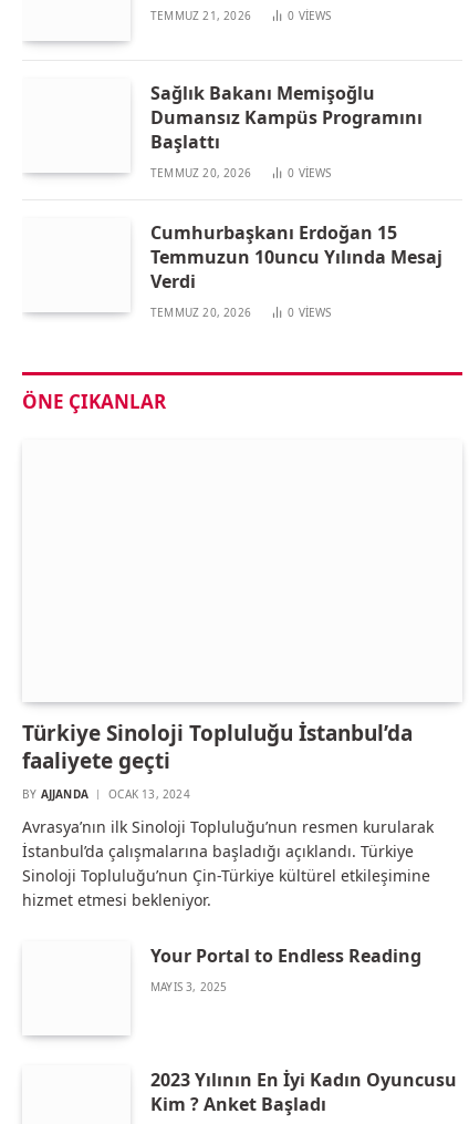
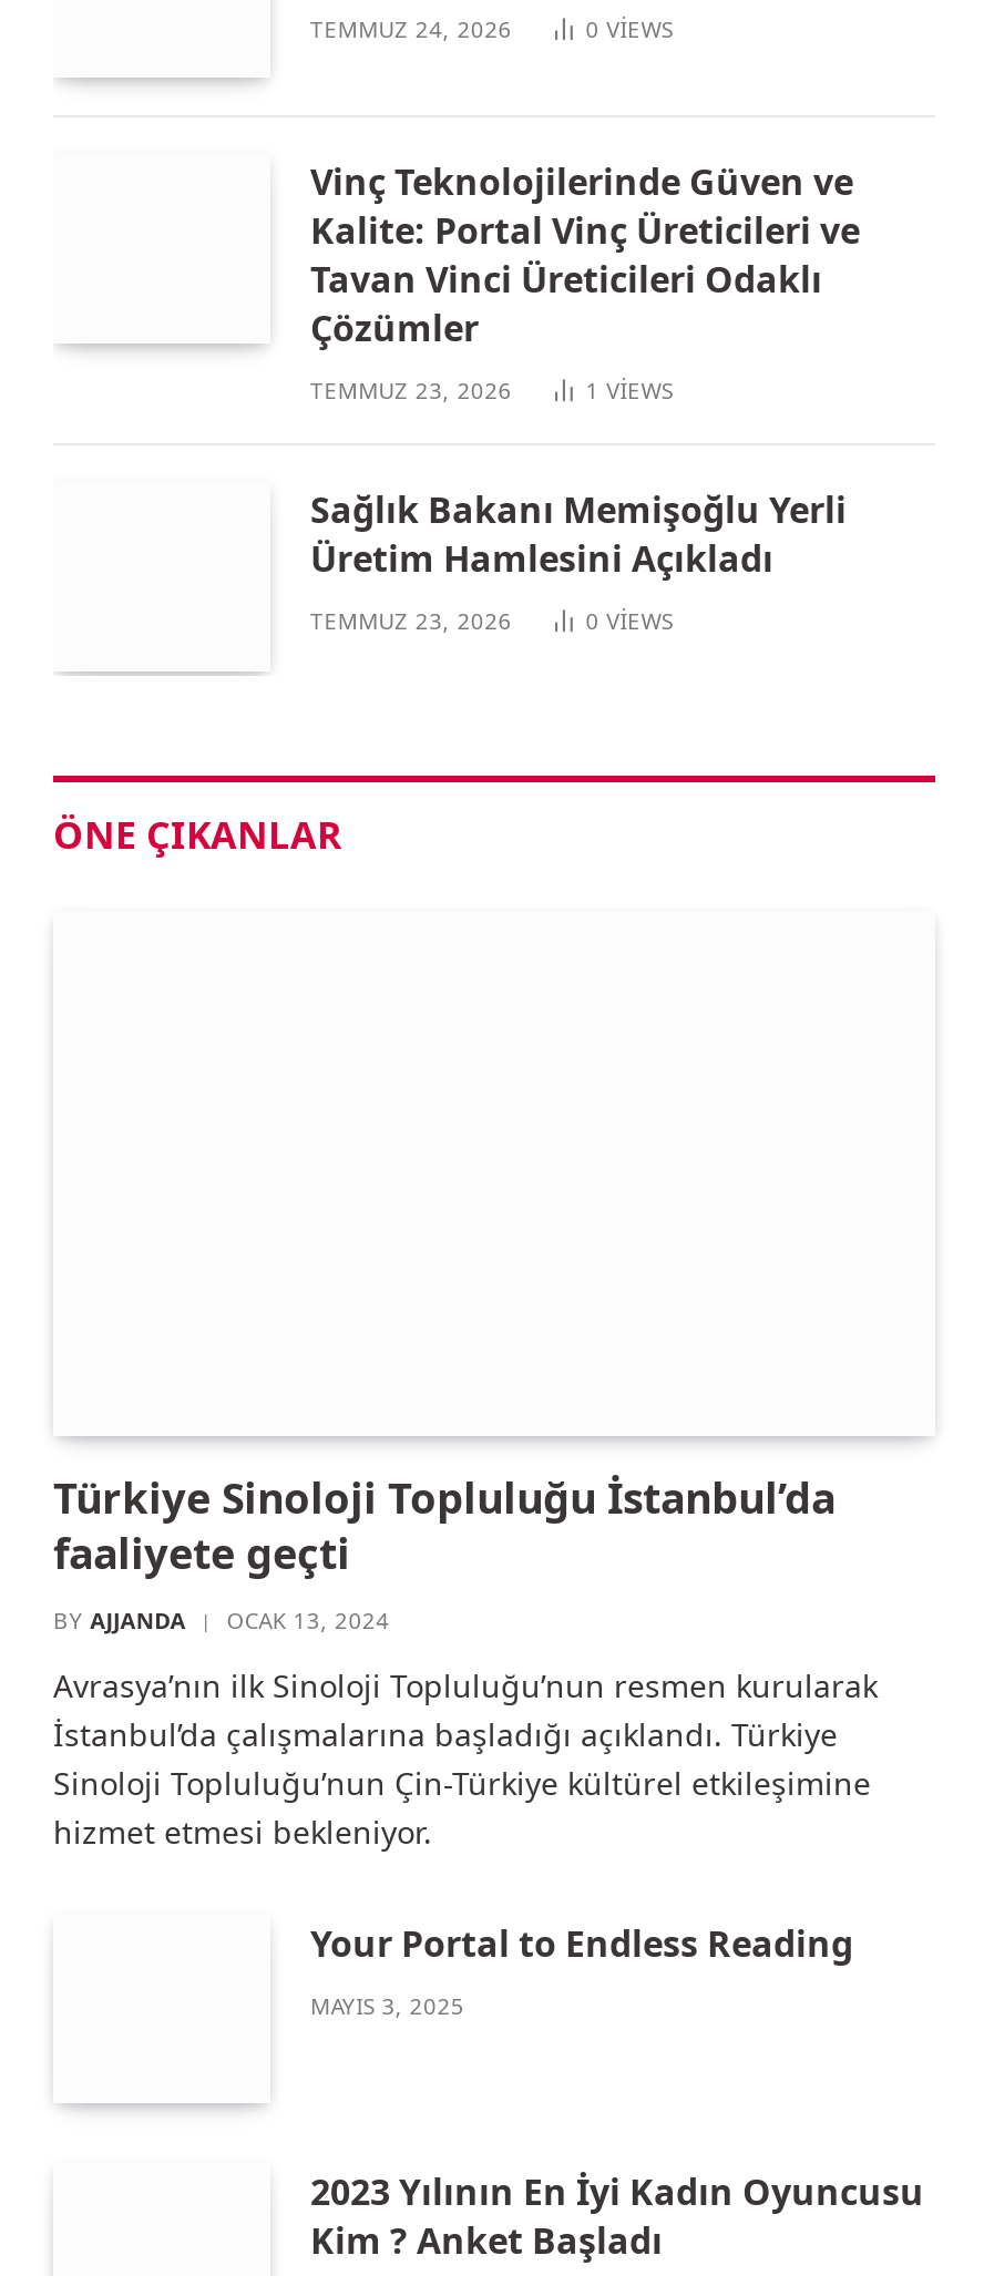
- TEMMUZ 21, 2026
+ TEMMUZ 24, 2026

- Sağlık Bakanı Memişoğlu
- Dumansız Kampüs Programını
- Başlattı
+ Vinç Teknolojilerinde Güven ve
+ Kalite: Portal Vinç Üreticileri ve
+ Tavan Vinci Üreticileri Odaklı
+ Çözümler

- TEMMUZ 20, 2026
- 0 VIEWS
+ TEMMUZ 23, 2026
+ 1 VIEWS

- Cumhurbaşkanı Erdoğan 15
- Temmuzun 10uncu Yılında Mesaj
- Verdi
+ Sağlık Bakanı Memişoğlu Yerli
+ Üretim Hamlesini Açıkladı

- TEMMUZ 20, 2026
+ TEMMUZ 23, 2026
